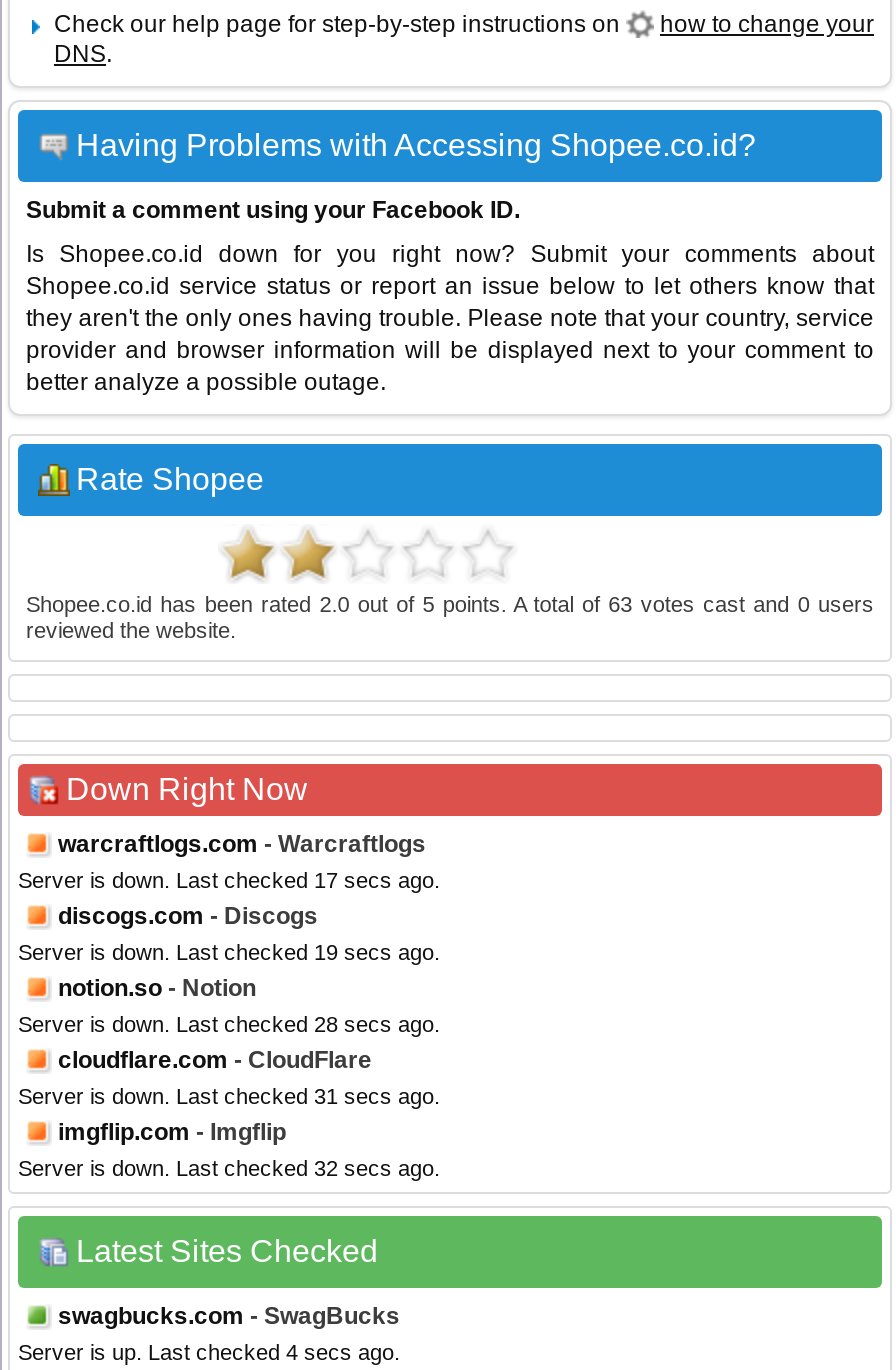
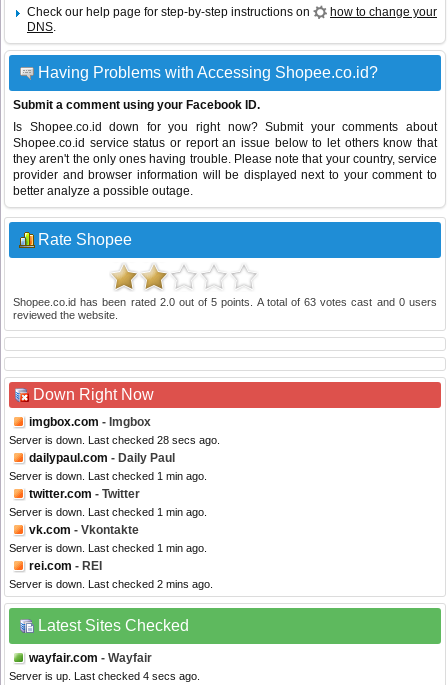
- warcraftlogs.com - Warcraftlogs
- Server is down. Last checked 17 secs ago.
- discogs.com - Discogs
- Server is down. Last checked 19 secs ago.
- notion.so - Notion
+ imgbox.com - Imgbox

moved up: Server is down. Last checked 28 secs ago.

- cloudflare.com - CloudFlare
- Server is down. Last checked 31 secs ago.
- imgflip.com - Imgflip
- Server is down. Last checked 32 secs ago.
+ dailypaul.com - Daily Paul
+ Server is down. Last checked 1 min ago.
+ twitter.com - Twitter
+ Server is down. Last checked 1 min ago.
+ vk.com - Vkontakte
+ Server is down. Last checked 1 min ago.
+ rei.com - REI
+ Server is down. Last checked 2 mins ago.

- swagbucks.com - SwagBucks
+ wayfair.com - Wayfair
